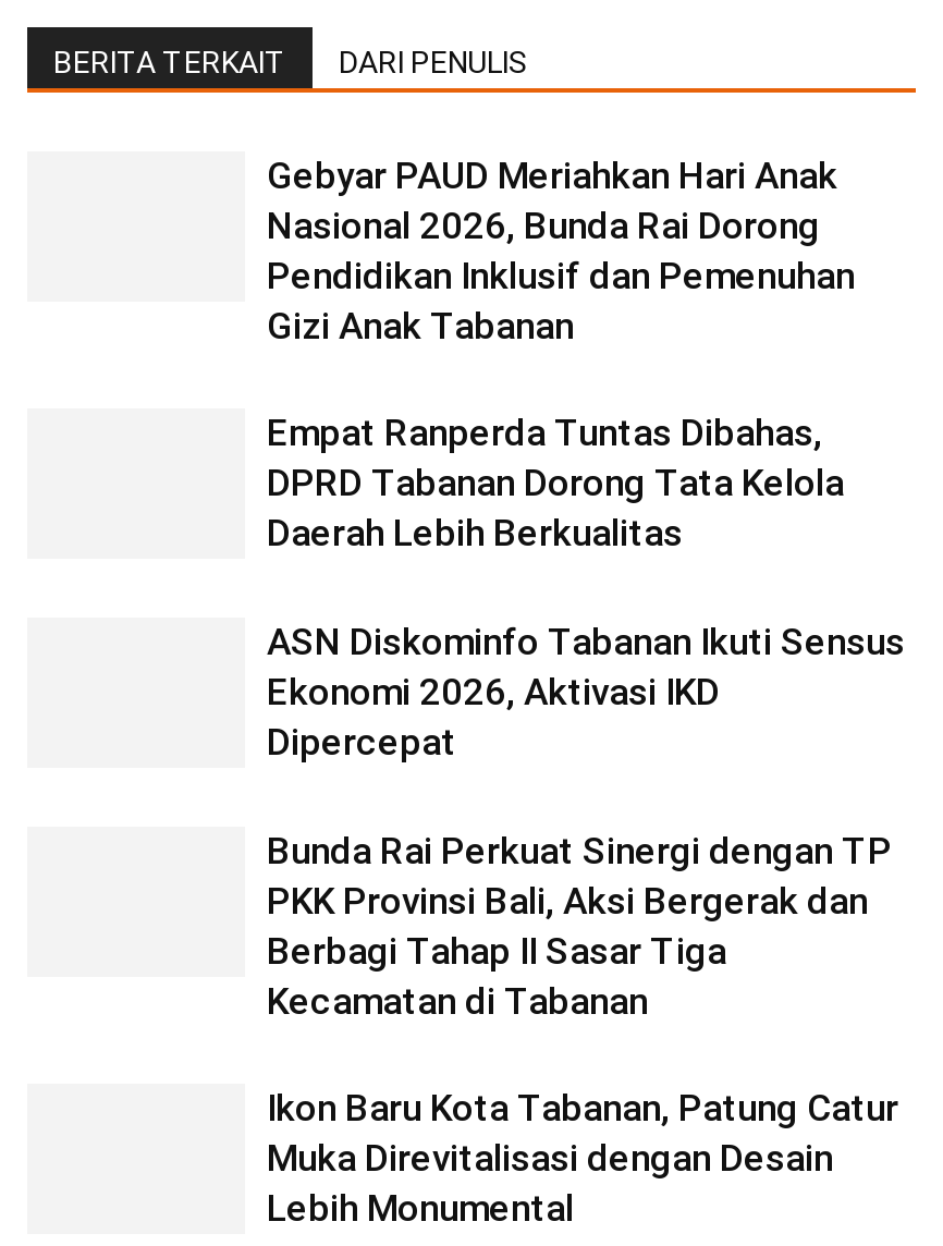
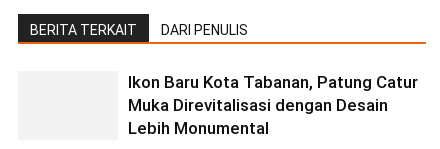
- Gebyar PAUD Meriahkan Hari Anak
- Nasional 2026, Bunda Rai Dorong
- Pendidikan Inklusif dan Pemenuhan
- Gizi Anak Tabanan
- Empat Ranperda Tuntas Dibahas,
- DPRD Tabanan Dorong Tata Kelola
- Daerah Lebih Berkualitas
- ASN Diskominfo Tabanan Ikuti Sensus
- Ekonomi 2026, Aktivasi IKD
- Dipercepat
- Bunda Rai Perkuat Sinergi dengan TP
- PKK Provinsi Bali, Aksi Bergerak dan
- Berbagi Tahap II Sasar Tiga
- Kecamatan di Tabanan
